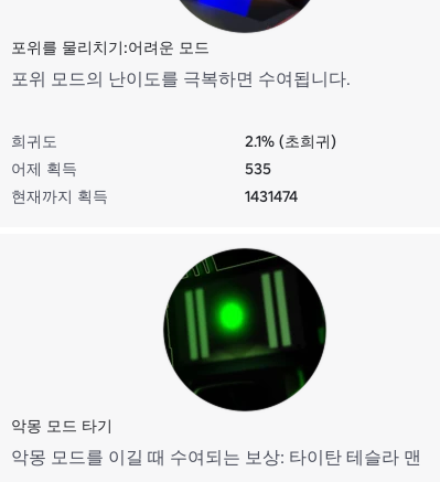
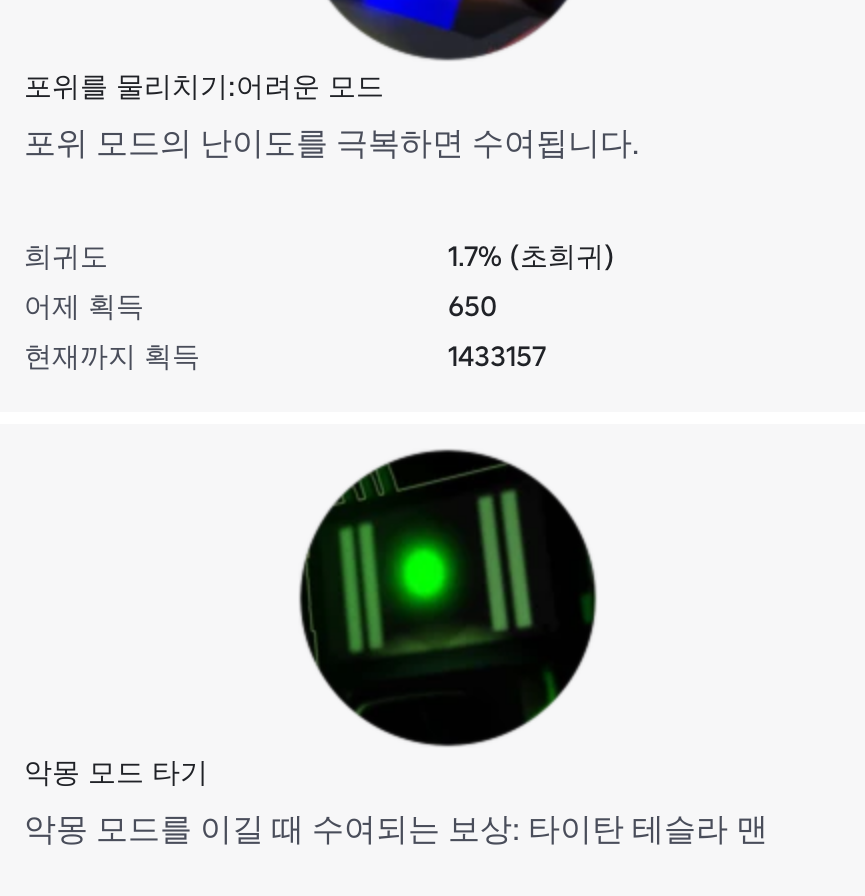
- 2.1% (초희귀)
+ 1.7% (초희귀)

- 535
+ 650

- 1431474
+ 1433157
